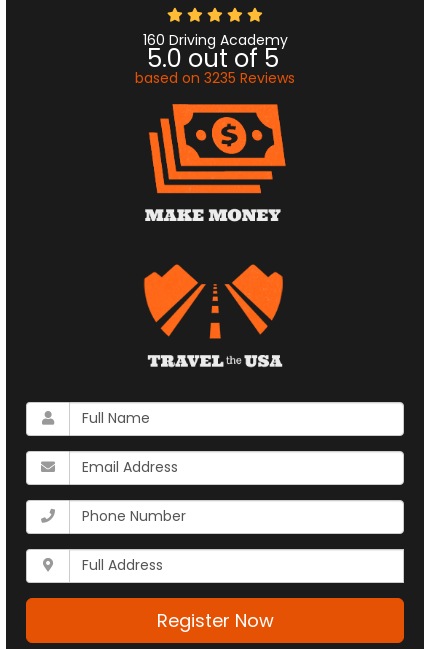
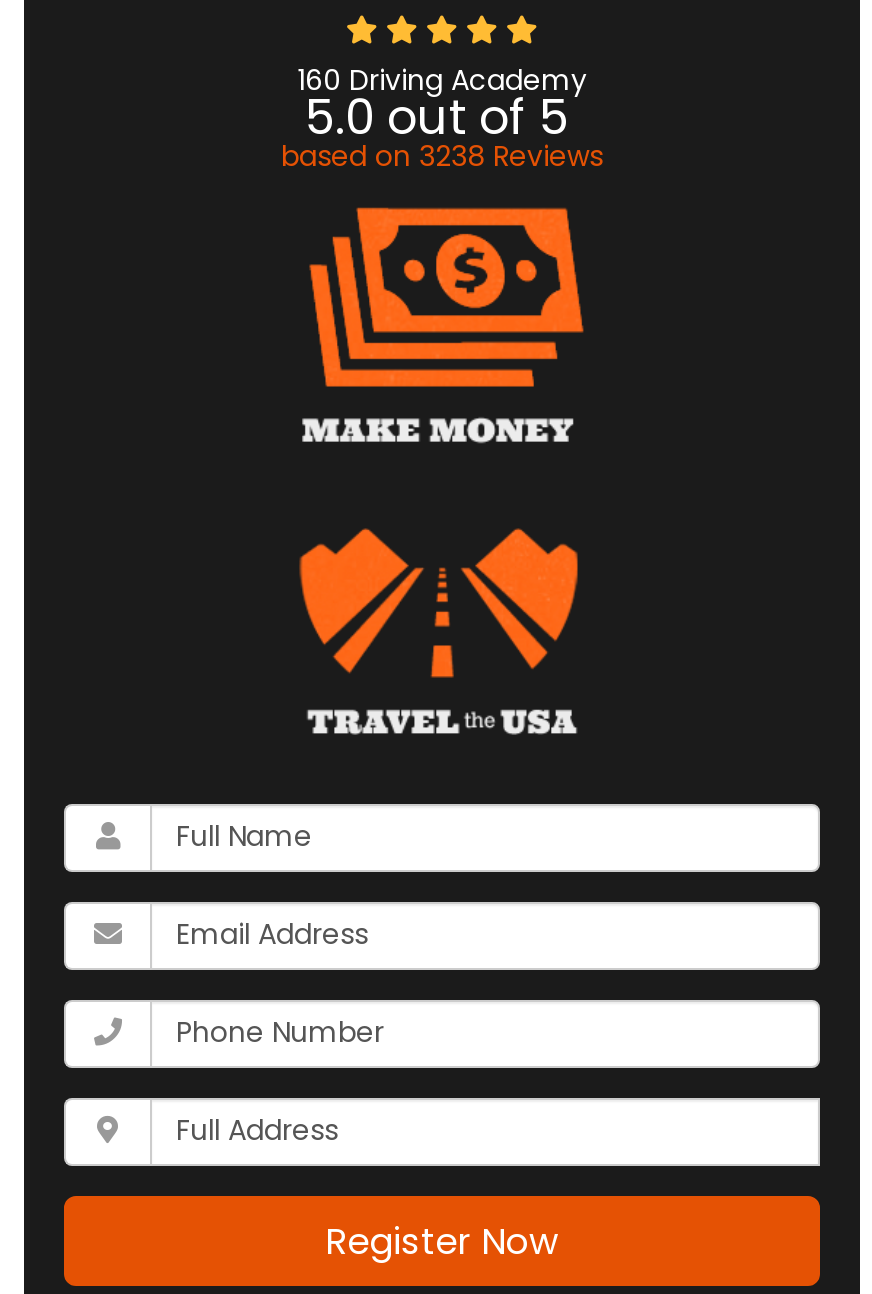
- based on 3235 Reviews
+ based on 3238 Reviews
